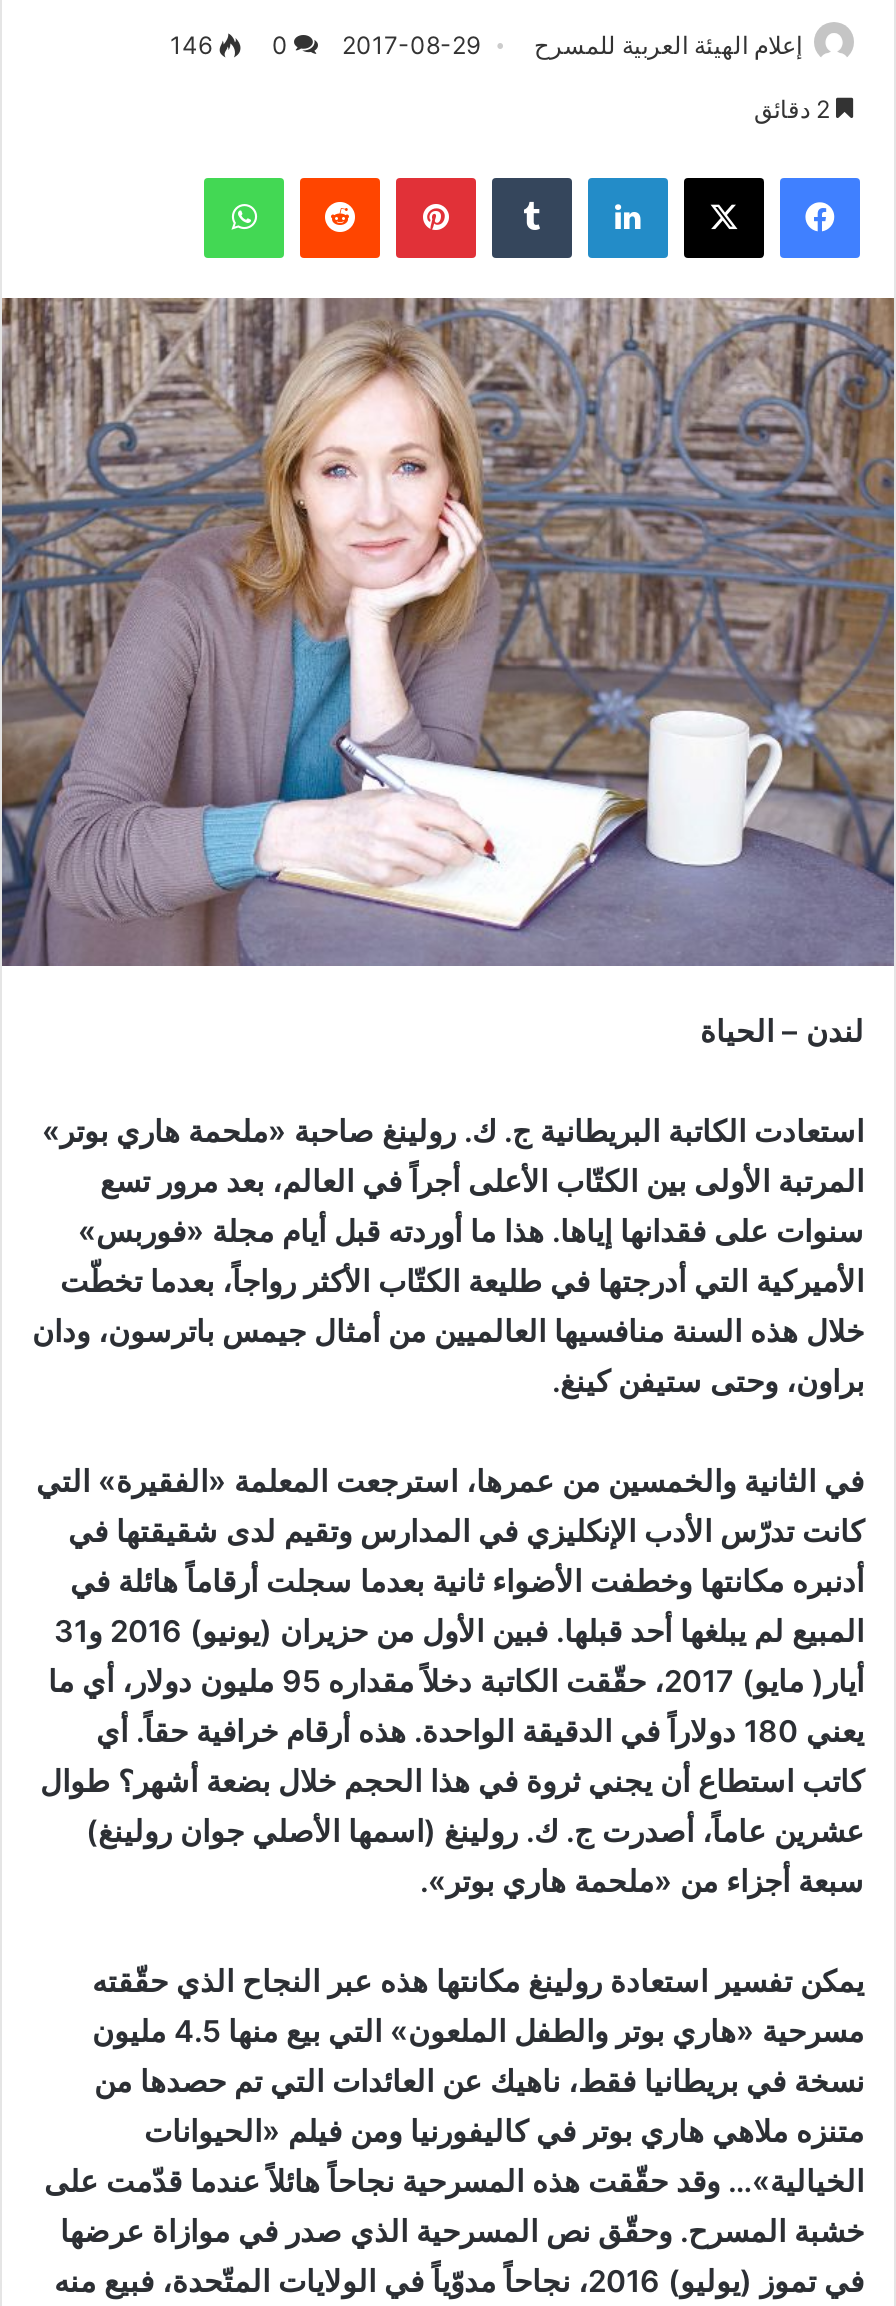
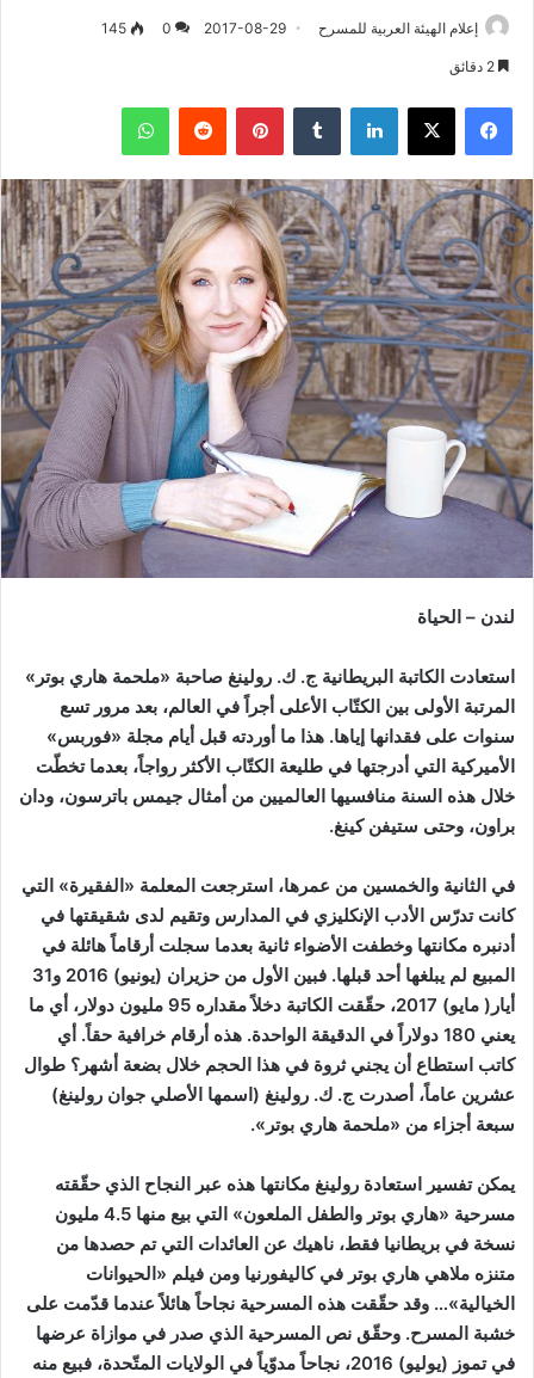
- إعلام الهيئة العربية للمسرح 2017-08-29 0 146
+ إعلام الهيئة العربية للمسرح 2017-08-29 0 145
